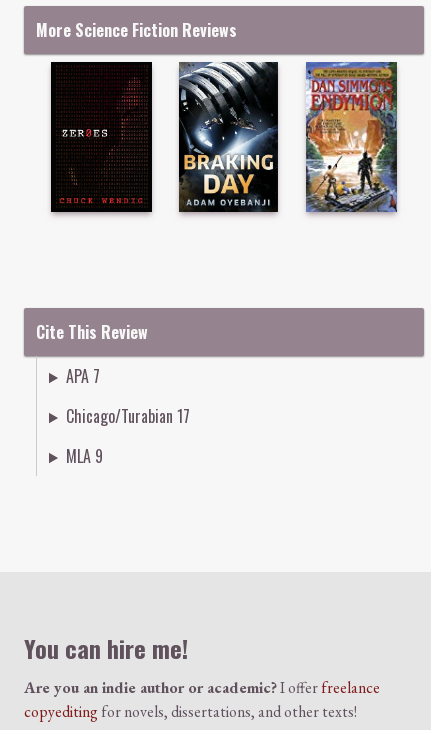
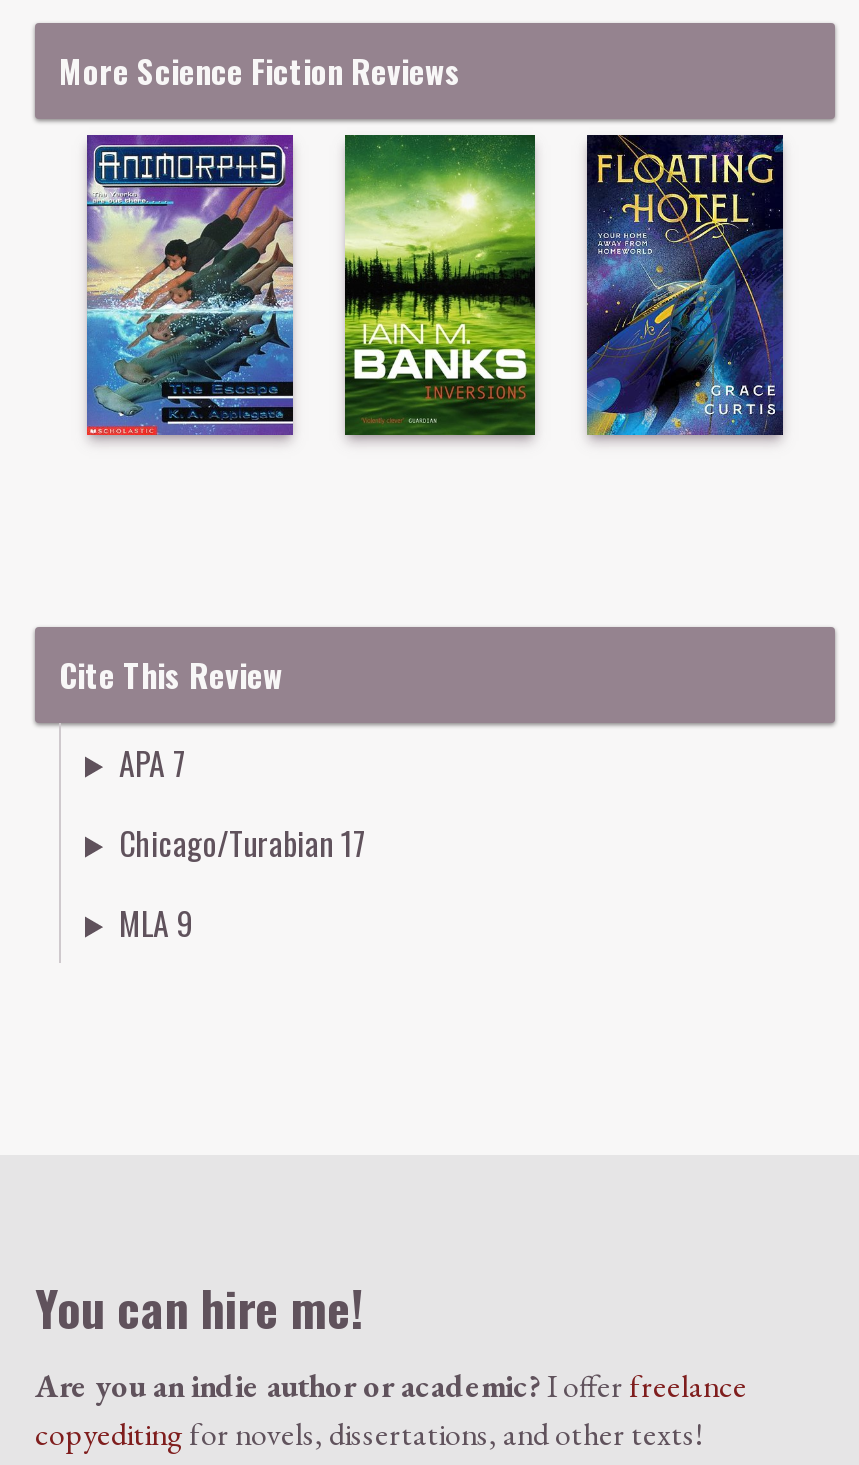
- [image]
+ [image]

- [image]
+ [image]

- [image]
+ [image]
